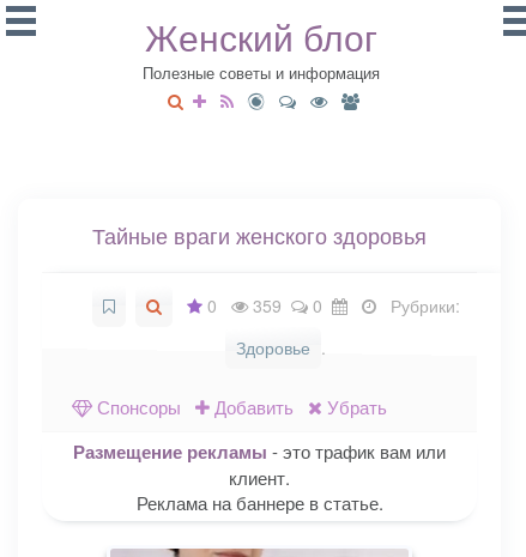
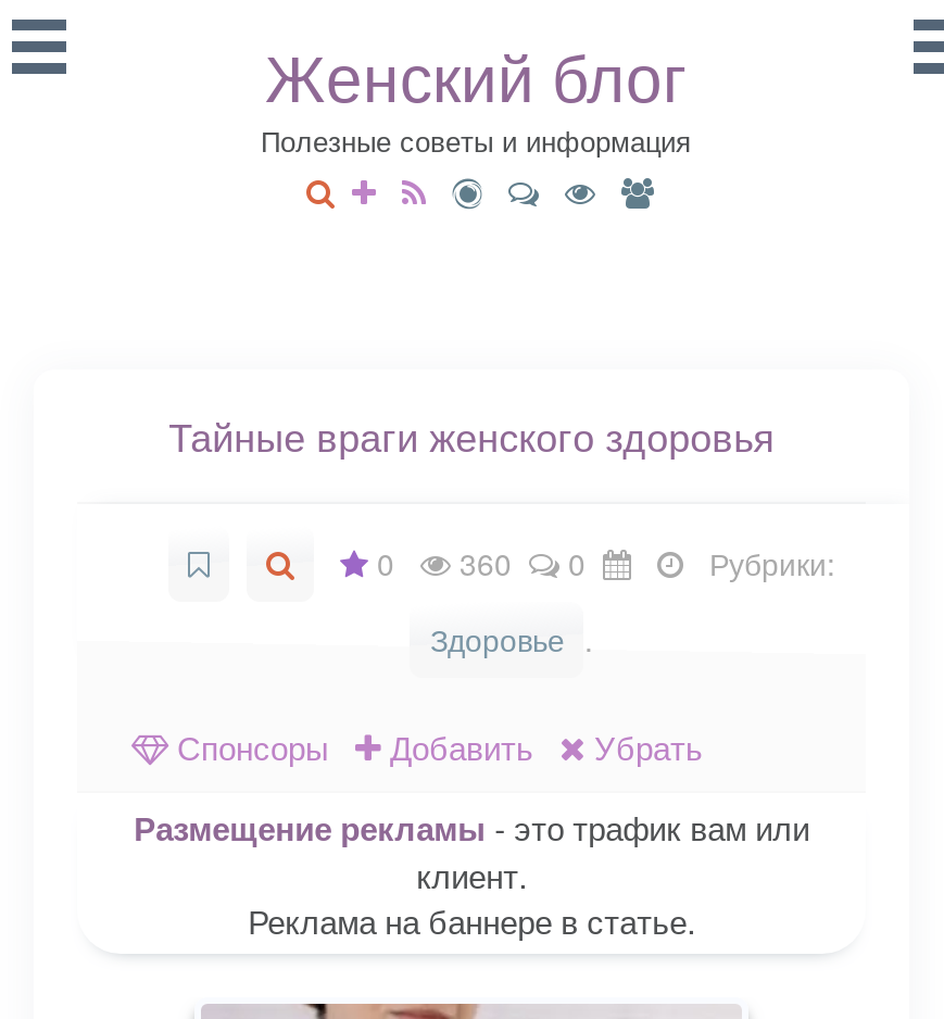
- 0 359 0
+ 0 360 0
